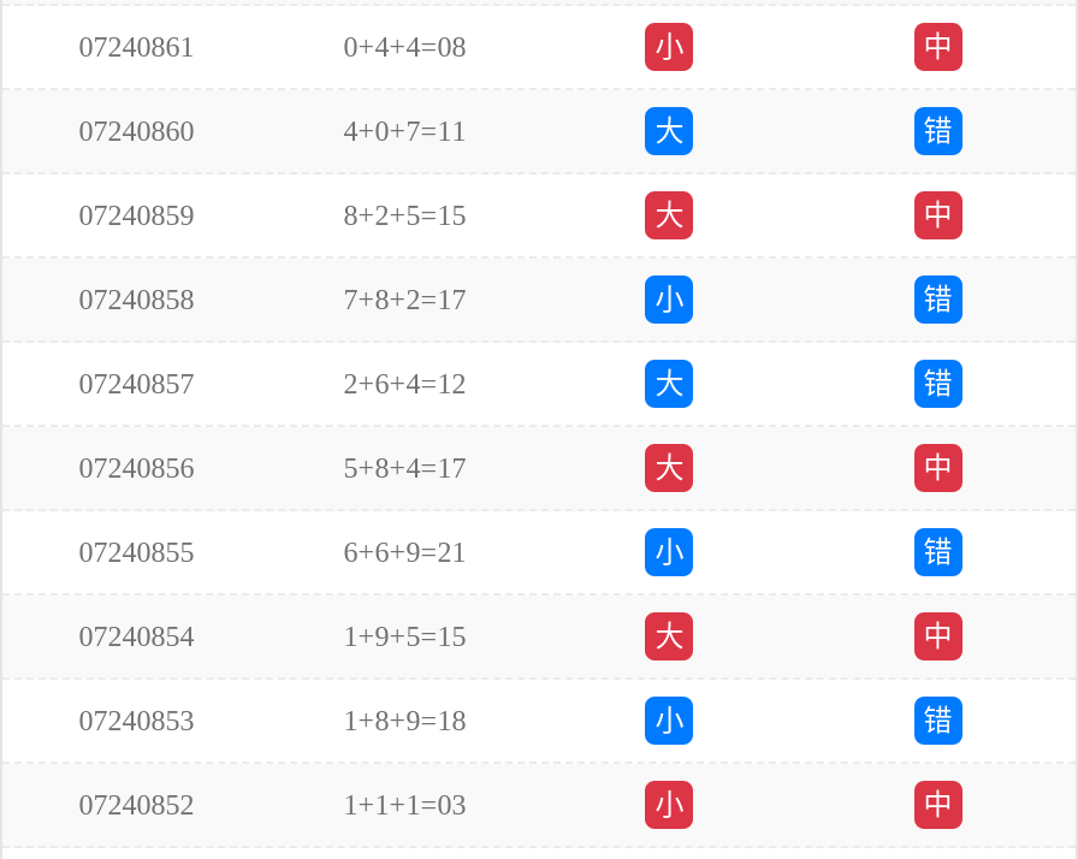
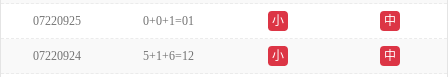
- 07240861
+ 07220925

- 0+4+4=08
+ 0+0+1=01

- 07240860
- 4+0+7=11
- 大
- 错
- 07240859
- 8+2+5=15
- 大
- 中
- 07240858
- 7+8+2=17
- 小
- 错
- 07240857
- 2+6+4=12
- 大
- 错
- 07240856
- 5+8+4=17
- 大
- 中
- 07240855
- 6+6+9=21
- 小
- 错
- 07240854
- 1+9+5=15
- 大
- 中
- 07240853
- 1+8+9=18
- 小
- 错
- 07240852
- 1+1+1=03
+ 07220924
+ 5+1+6=12
